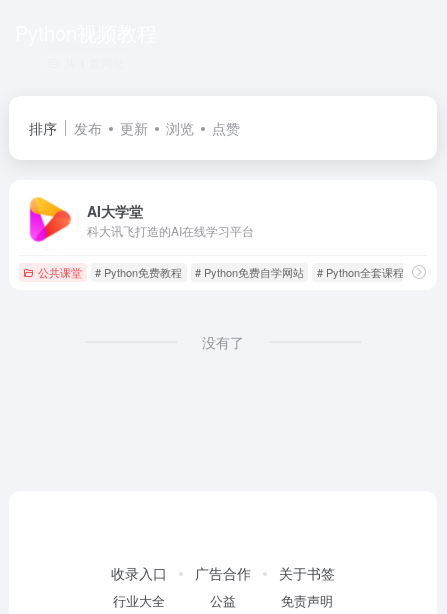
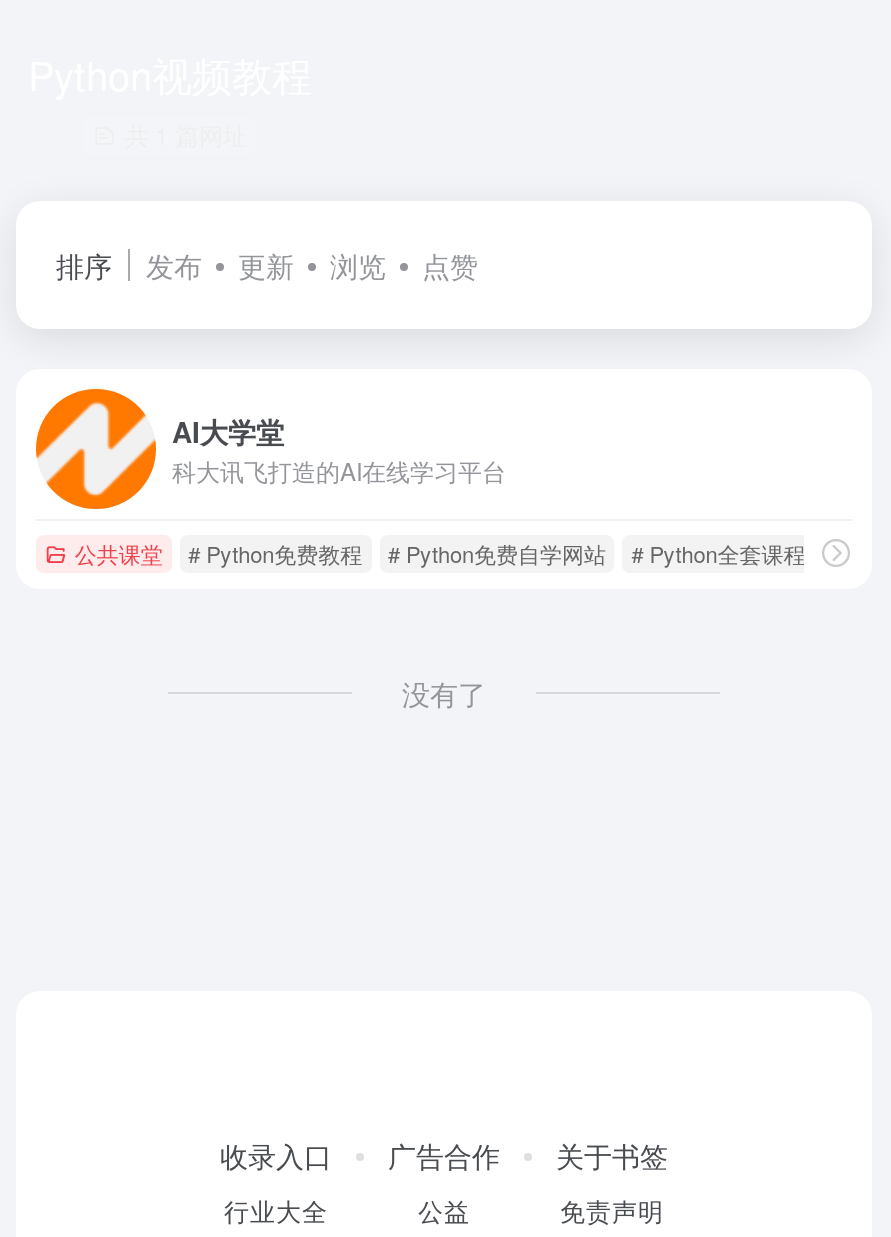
- [image]
+ [image]
